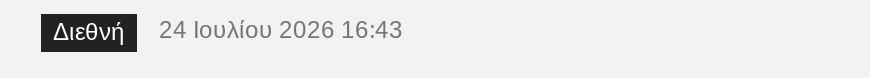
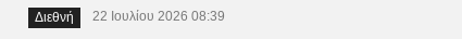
- Διεθνή 24 Ιουλίου 2026 16:43
+ Διεθνή 22 Ιουλίου 2026 08:39
